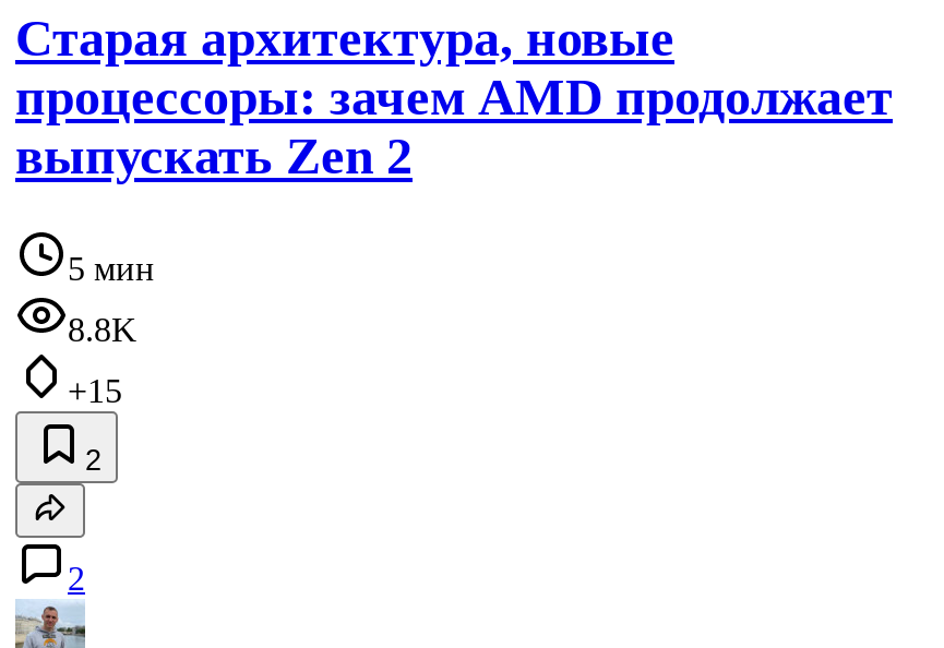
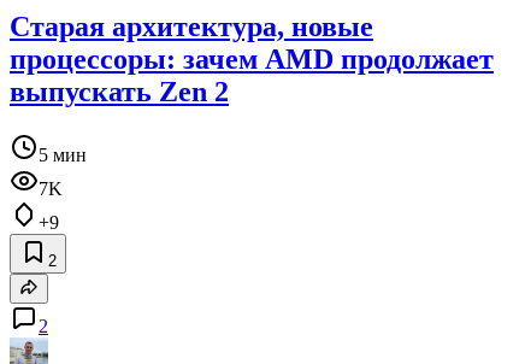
- 8.8K
+ 7K

- +15
+ +9
